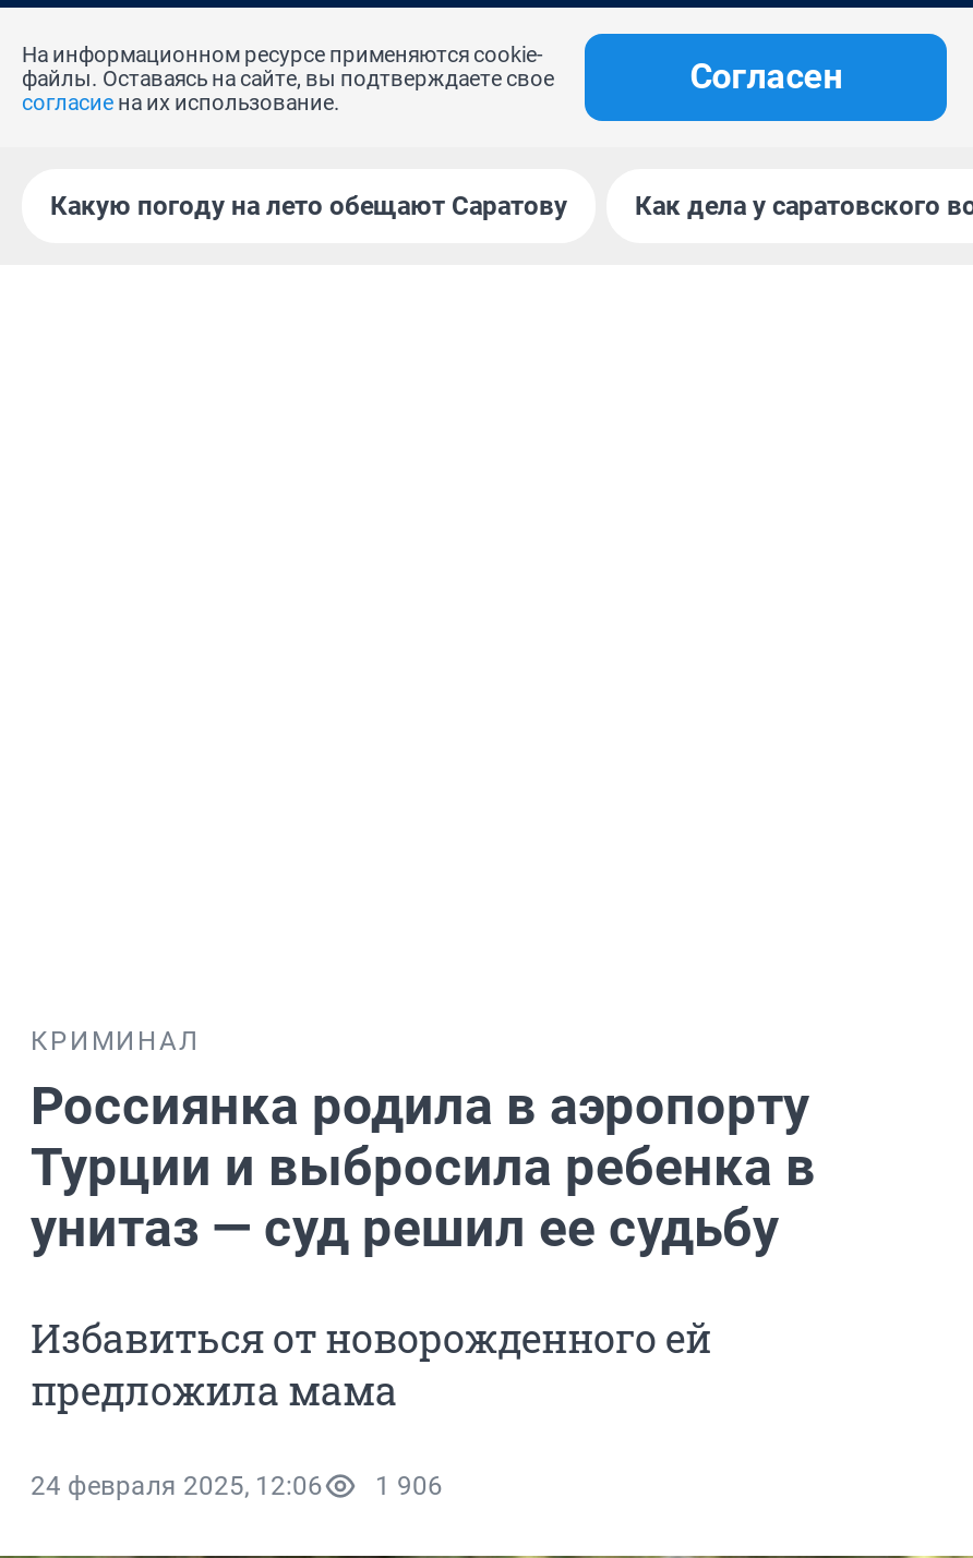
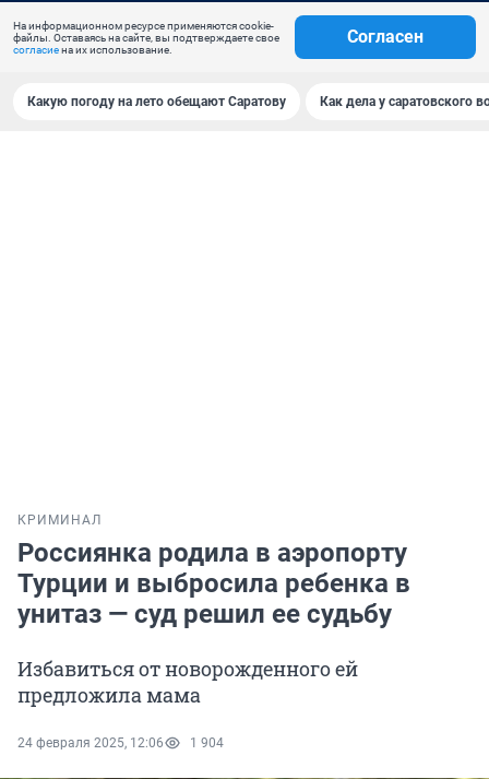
- 24 февраля 2025, 12:06 1 906
+ 24 февраля 2025, 12:06 1 904
